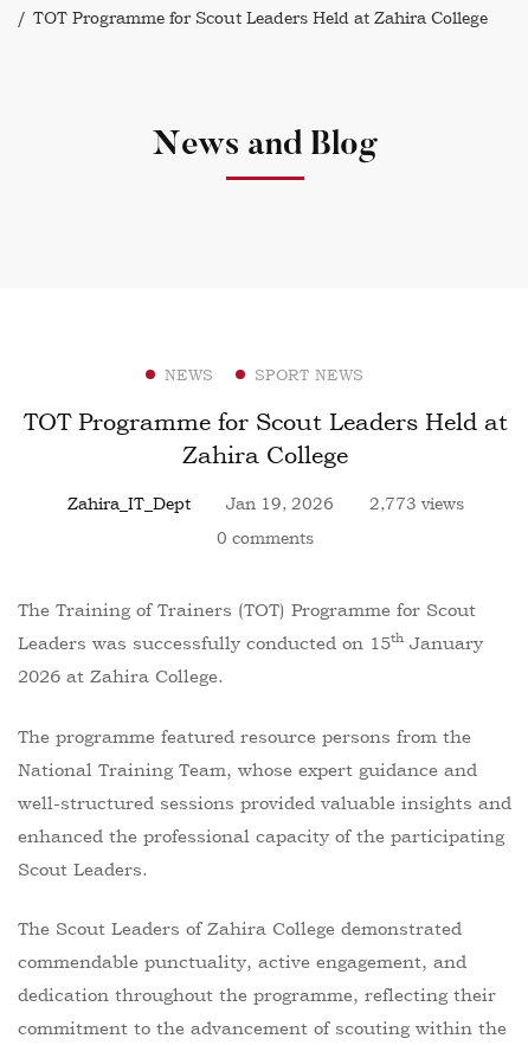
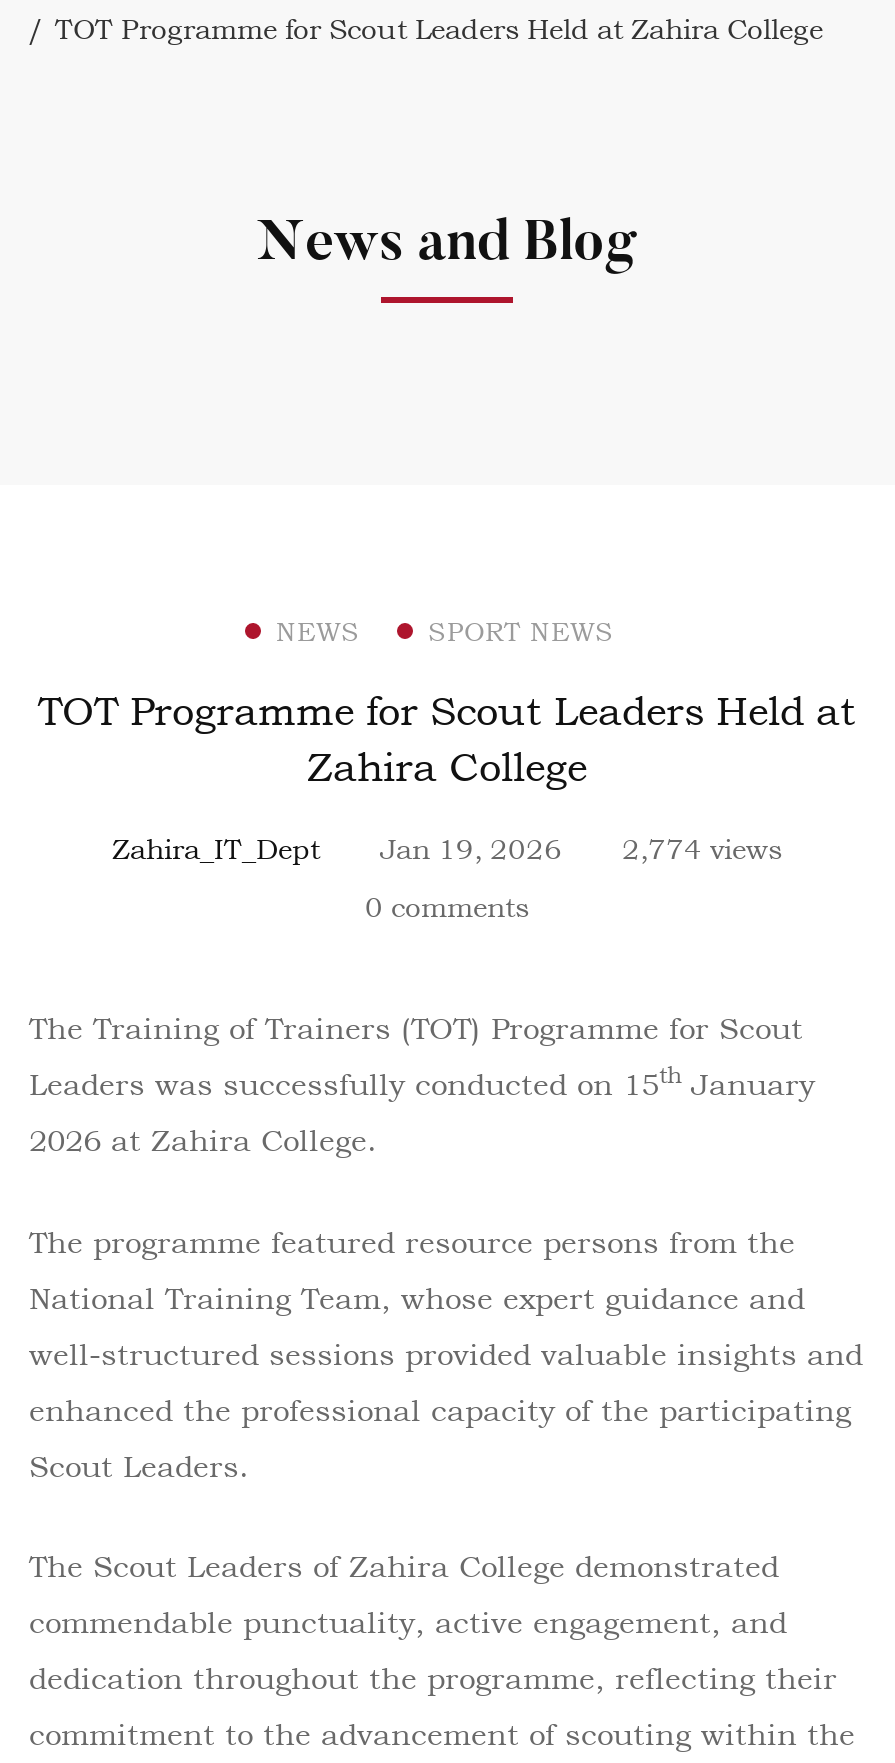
- Zahira_IT_Dept Jan 19, 2026 2,773 views
+ Zahira_IT_Dept Jan 19, 2026 2,774 views
